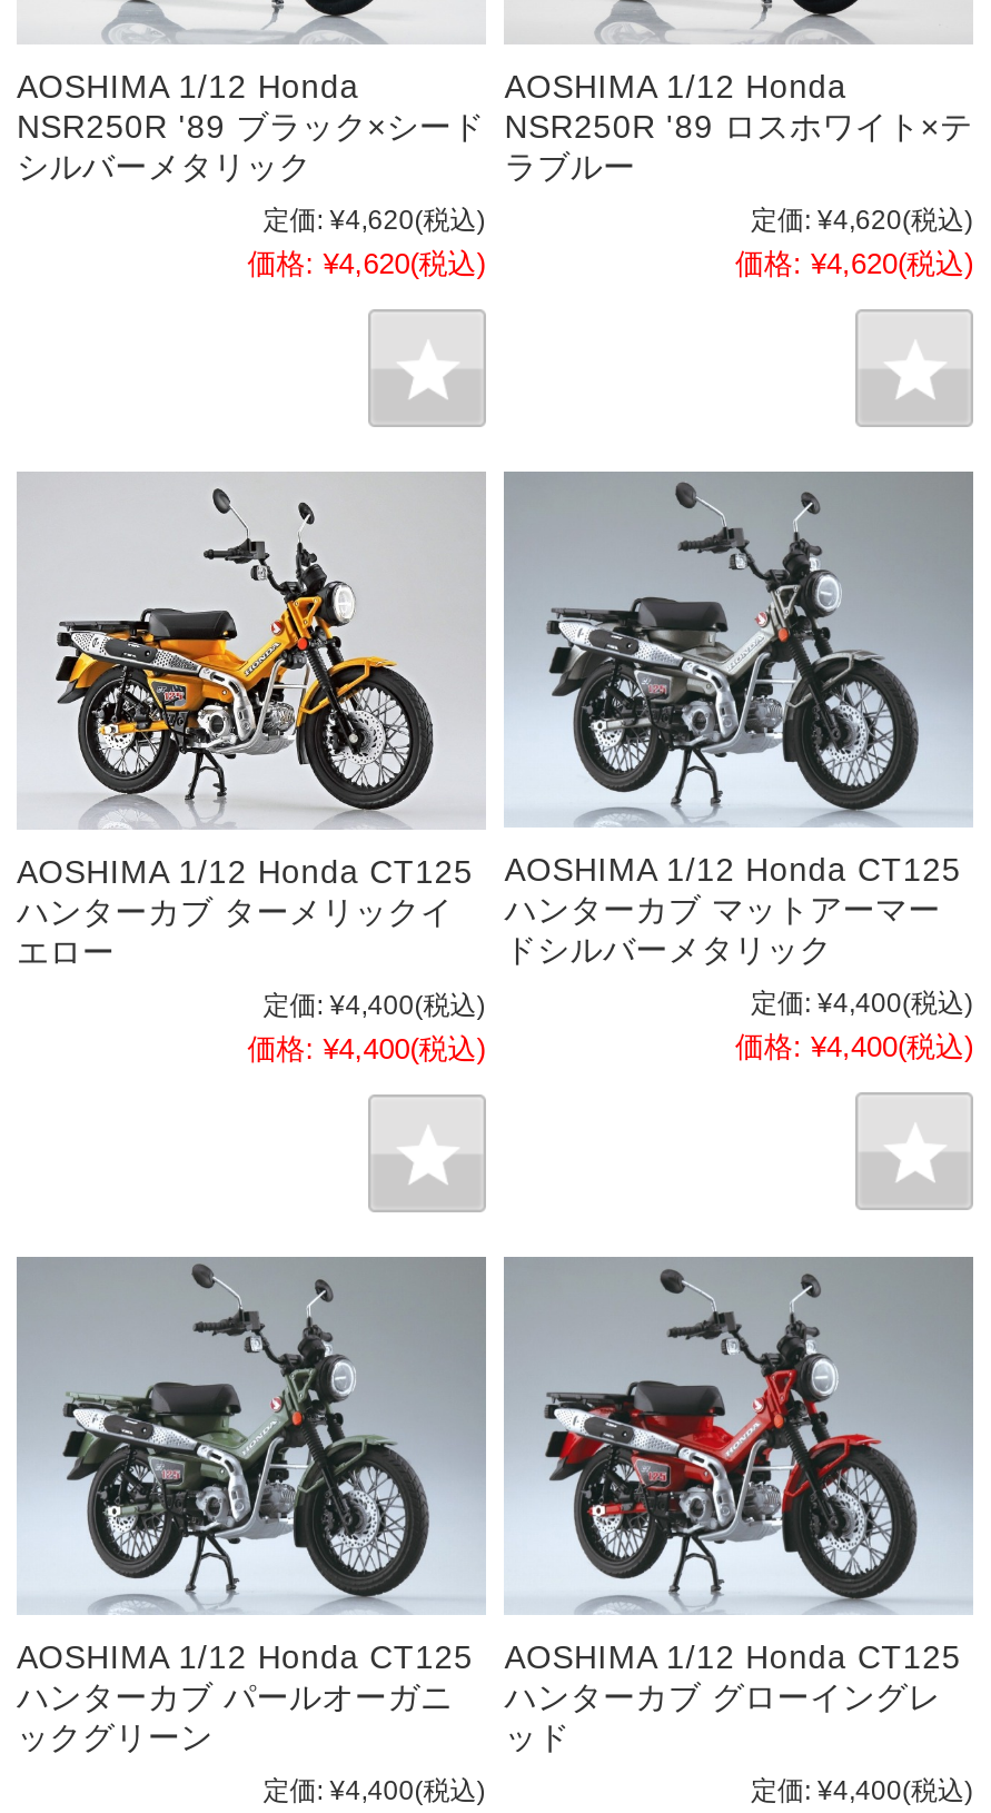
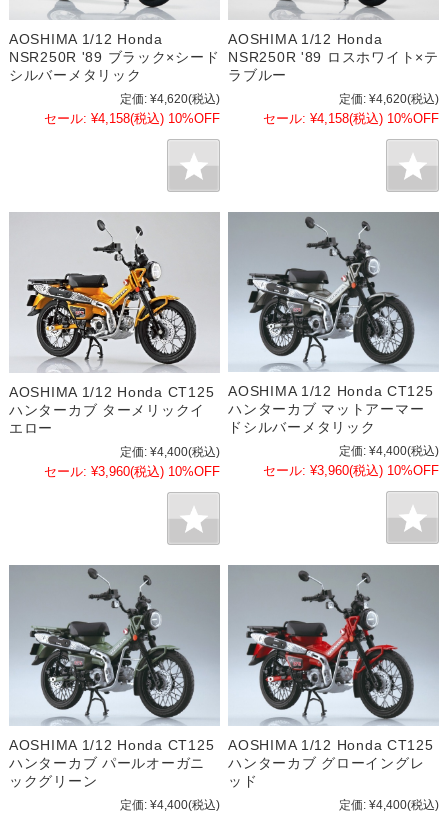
- 価格: ¥4,620(税込)
+ セール: ¥4,158(税込) 10%OFF

- 価格: ¥4,620(税込)
+ セール: ¥4,158(税込) 10%OFF

- 価格: ¥4,400(税込)
+ セール: ¥3,960(税込) 10%OFF

- 価格: ¥4,400(税込)
+ セール: ¥3,960(税込) 10%OFF
